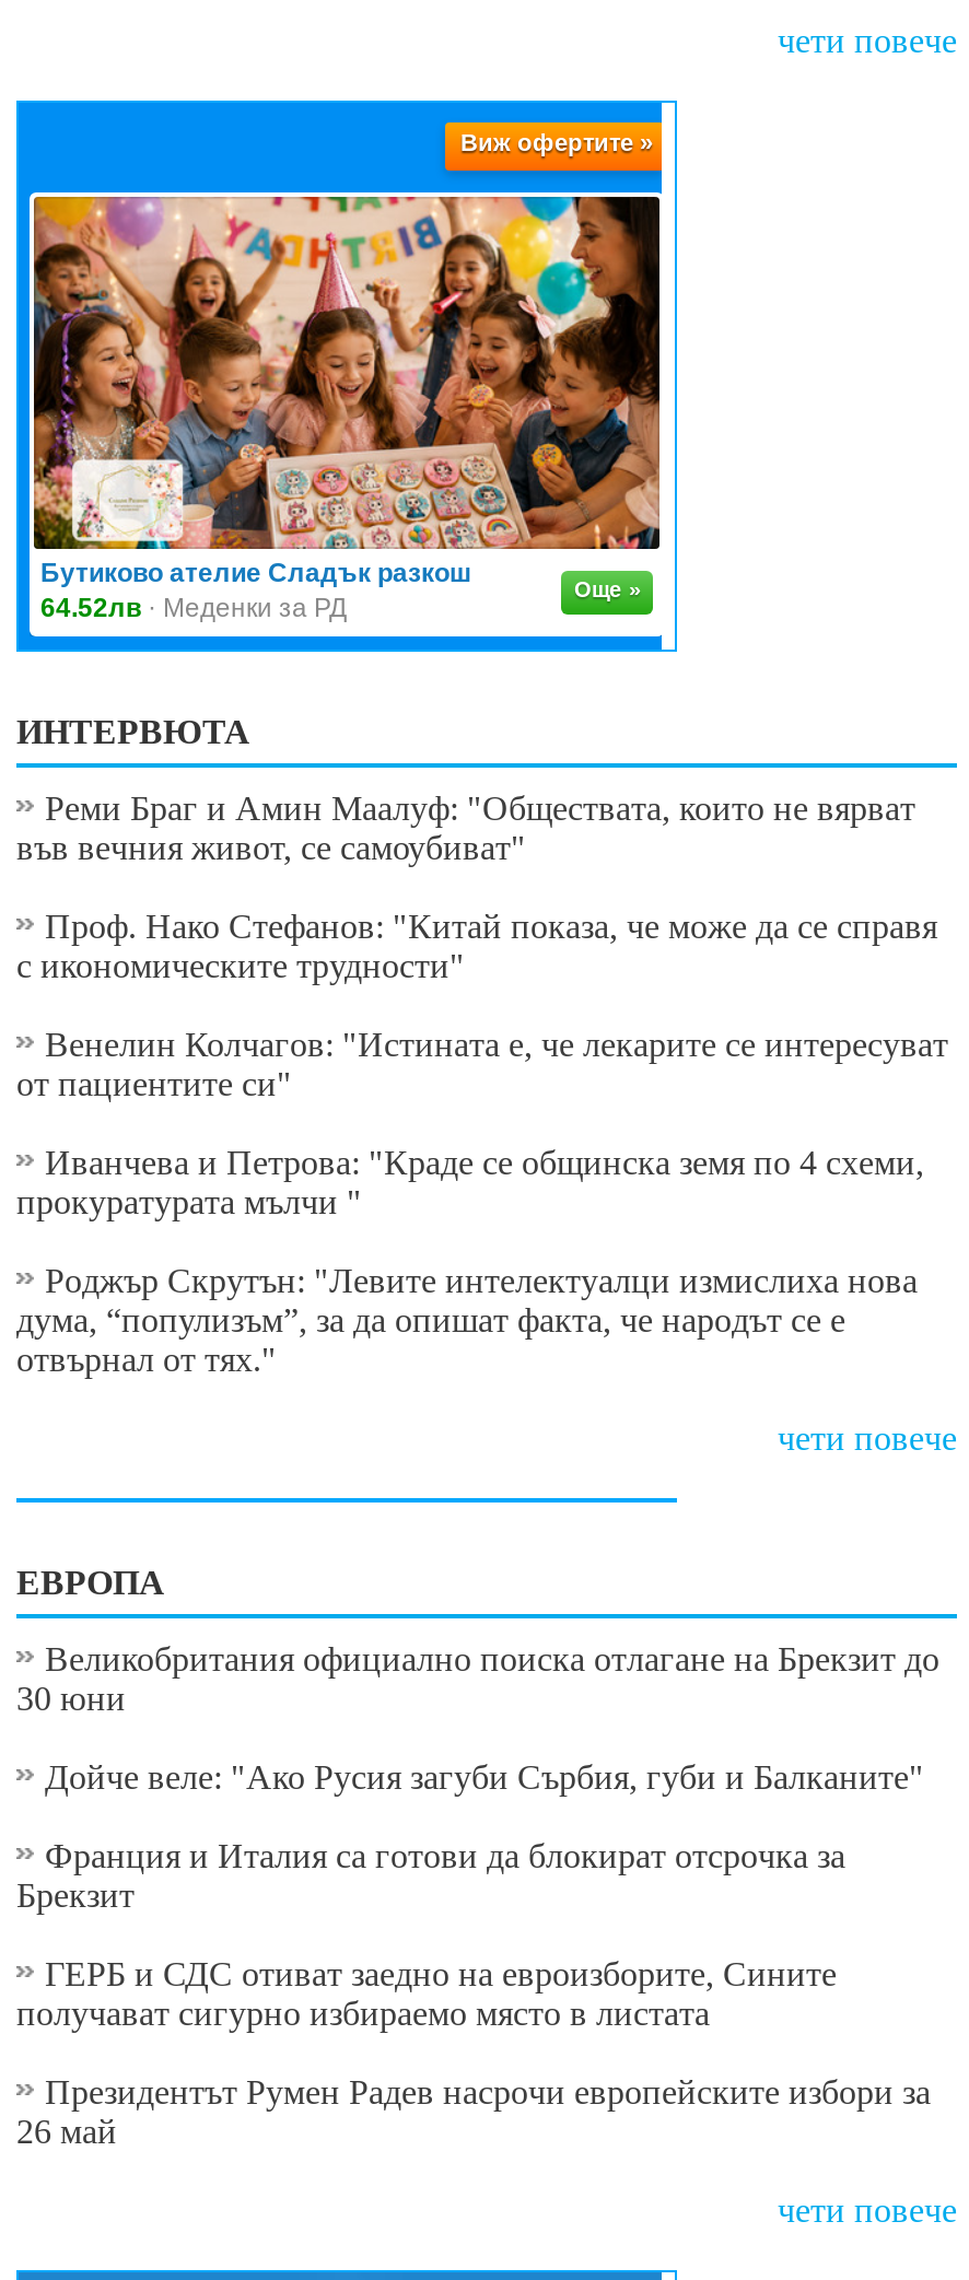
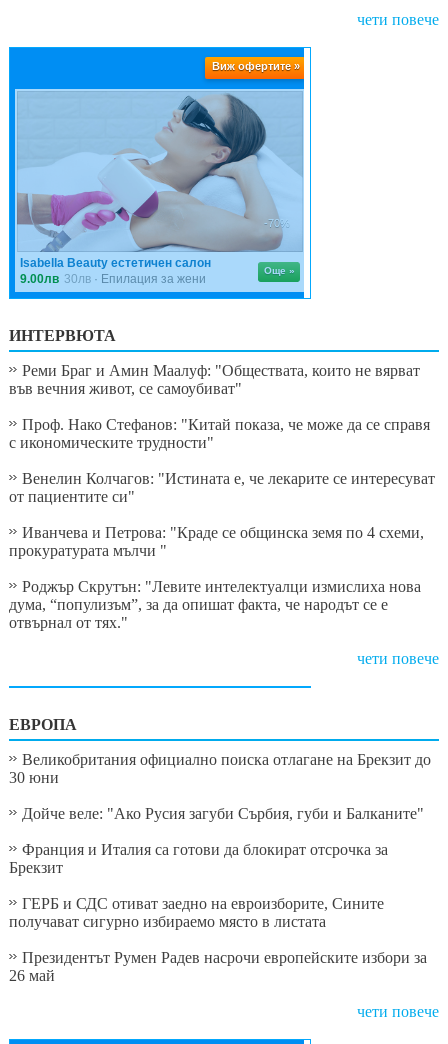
- [image]
+ [image]
